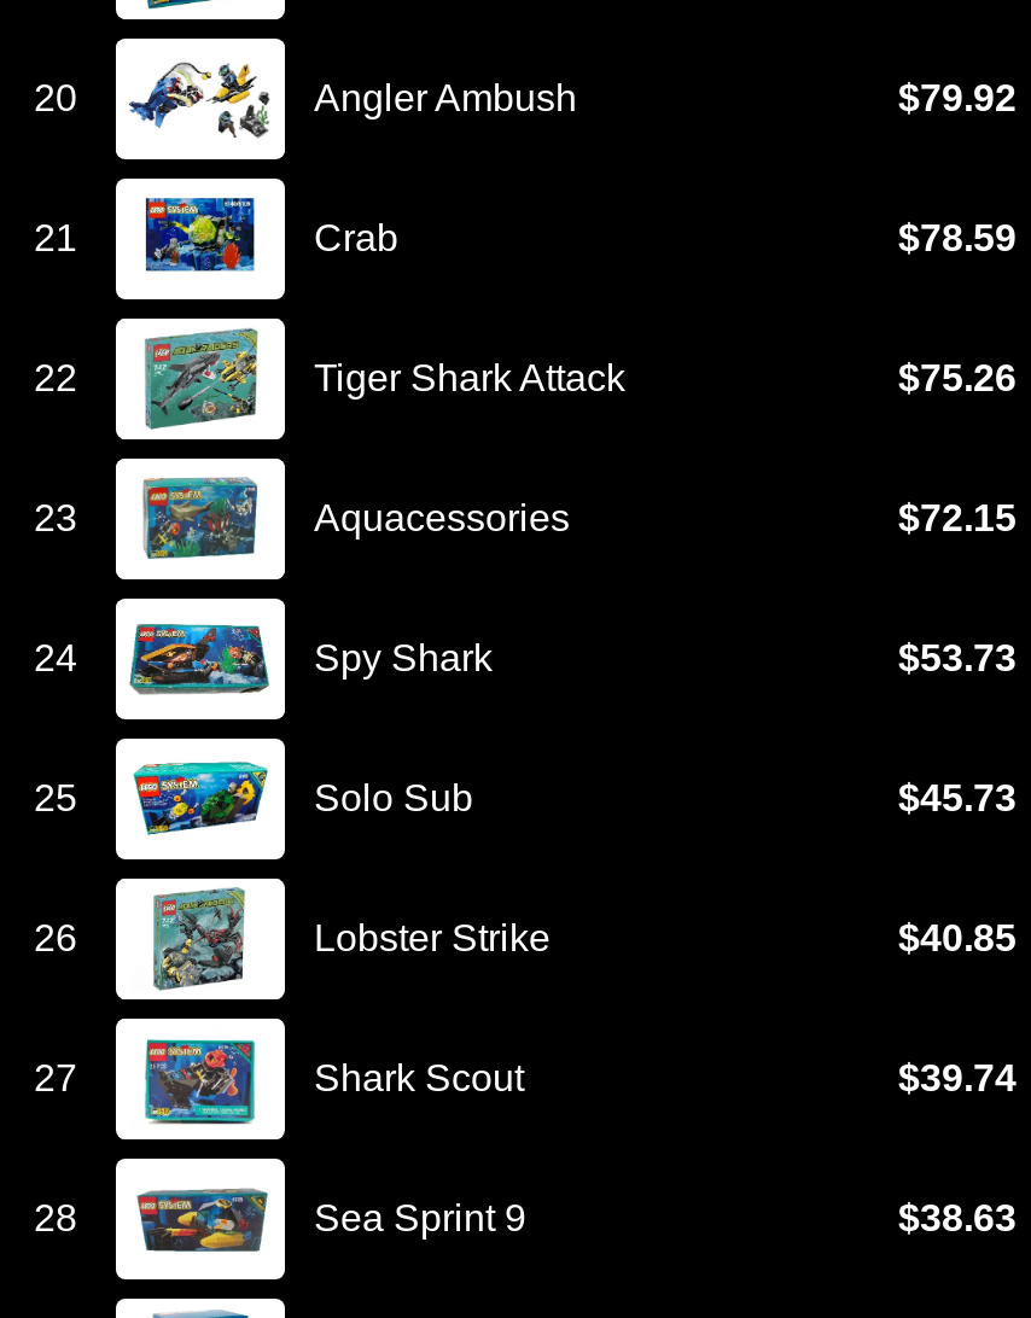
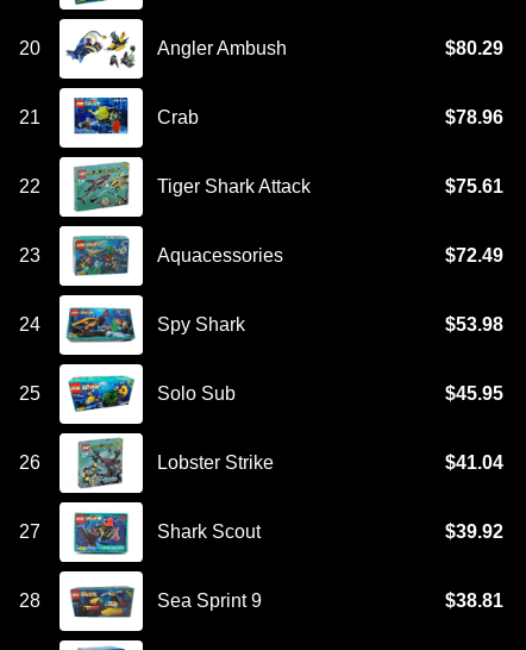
- $79.92
+ $80.29

- $78.59
+ $78.96

- $75.26
+ $75.61

- $72.15
+ $72.49

- $53.73
+ $53.98

- $45.73
+ $45.95

- $40.85
+ $41.04

- $39.74
+ $39.92

- $38.63
+ $38.81
